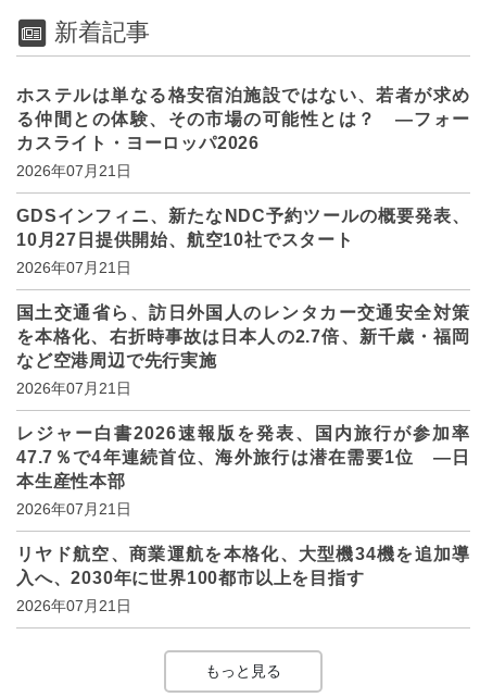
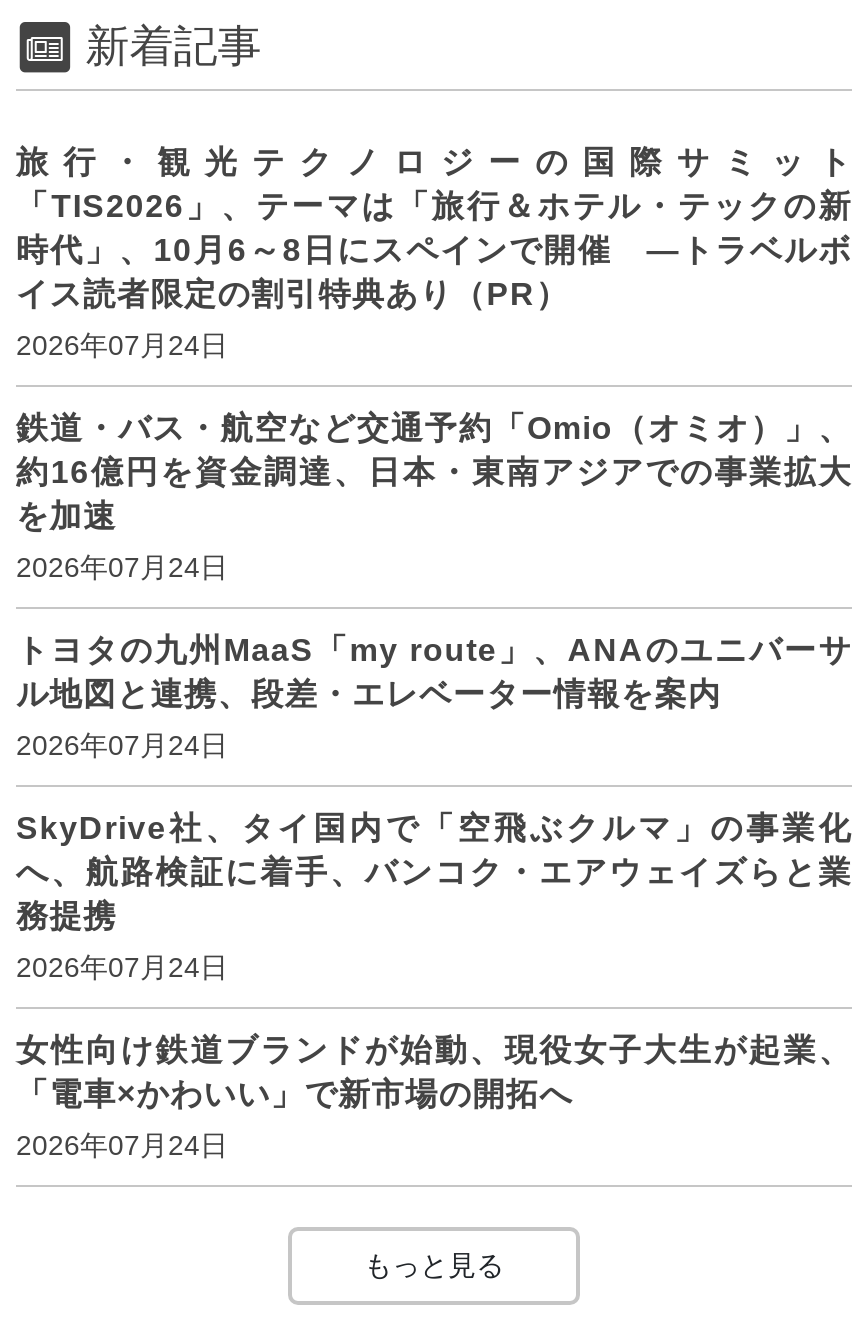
- ホステルは単なる格安宿泊施設ではない、若者が求め
- る仲間との体験、その市場の可能性とは？ ―フォー
- カスライト・ヨーロッパ2026
+ 旅行・観光テクノロジーの国際サミット
+ 「TIS2026」、テーマは「旅行＆ホテル・テックの新
+ 時代」、10月6～8日にスペインで開催 ―トラベルボ
+ イス読者限定の割引特典あり（PR）

- 2026年07月21日
+ 2026年07月24日

- GDSインフィニ、新たなNDC予約ツールの概要発表、
- 10月27日提供開始、航空10社でスタート
+ 鉄道・バス・航空など交通予約「Omio（オミオ）」、
+ 約16億円を資金調達、日本・東南アジアでの事業拡大
+ を加速

- 2026年07月21日
+ 2026年07月24日

- 国土交通省ら、訪日外国人のレンタカー交通安全対策
- を本格化、右折時事故は日本人の2.7倍、新千歳・福岡
- など空港周辺で先行実施
+ トヨタの九州MaaS「my route」、ANAのユニバーサ
+ ル地図と連携、段差・エレベーター情報を案内

- 2026年07月21日
+ 2026年07月24日

- レジャー白書2026速報版を発表、国内旅行が参加率
- 47.7％で4年連続首位、海外旅行は潜在需要1位 ―日
- 本生産性本部
+ SkyDrive社、タイ国内で「空飛ぶクルマ」の事業化
+ へ、航路検証に着手、バンコク・エアウェイズらと業
+ 務提携

- 2026年07月21日
+ 2026年07月24日

- リヤド航空、商業運航を本格化、大型機34機を追加導
- 入へ、2030年に世界100都市以上を目指す
+ 女性向け鉄道ブランドが始動、現役女子大生が起業、
+ 「電車×かわいい」で新市場の開拓へ

- 2026年07月21日
+ 2026年07月24日
